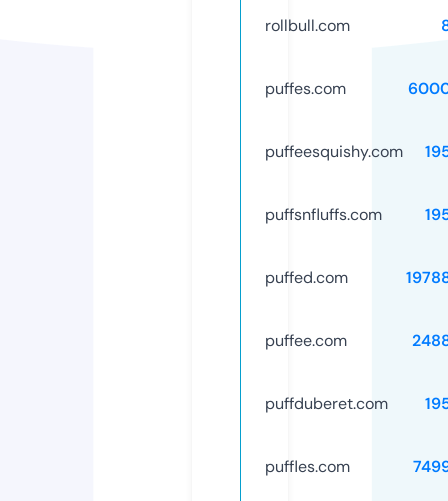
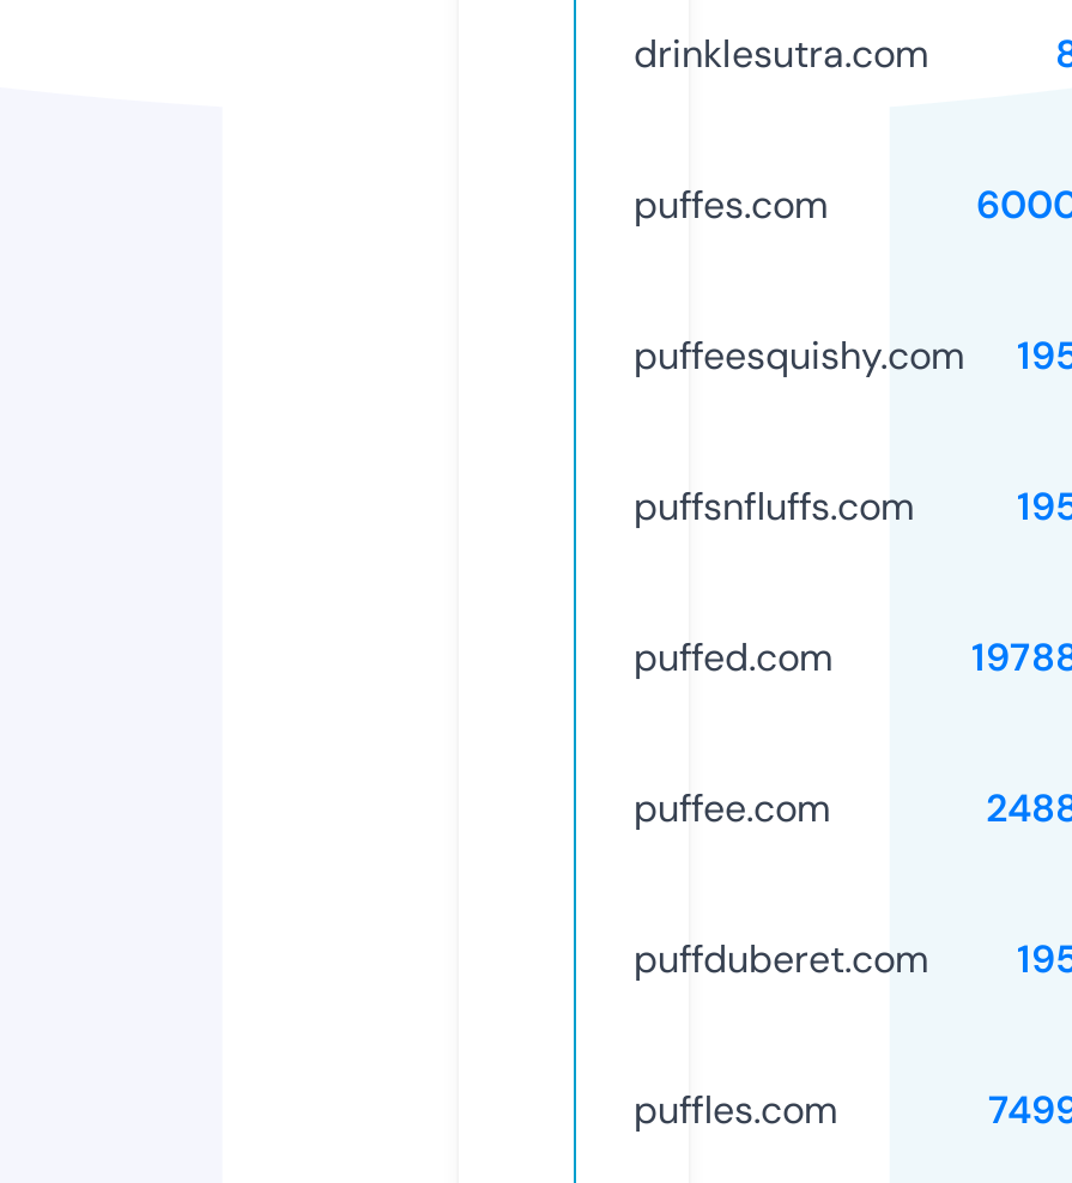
- rollbull.com
+ drinklesutra.com
